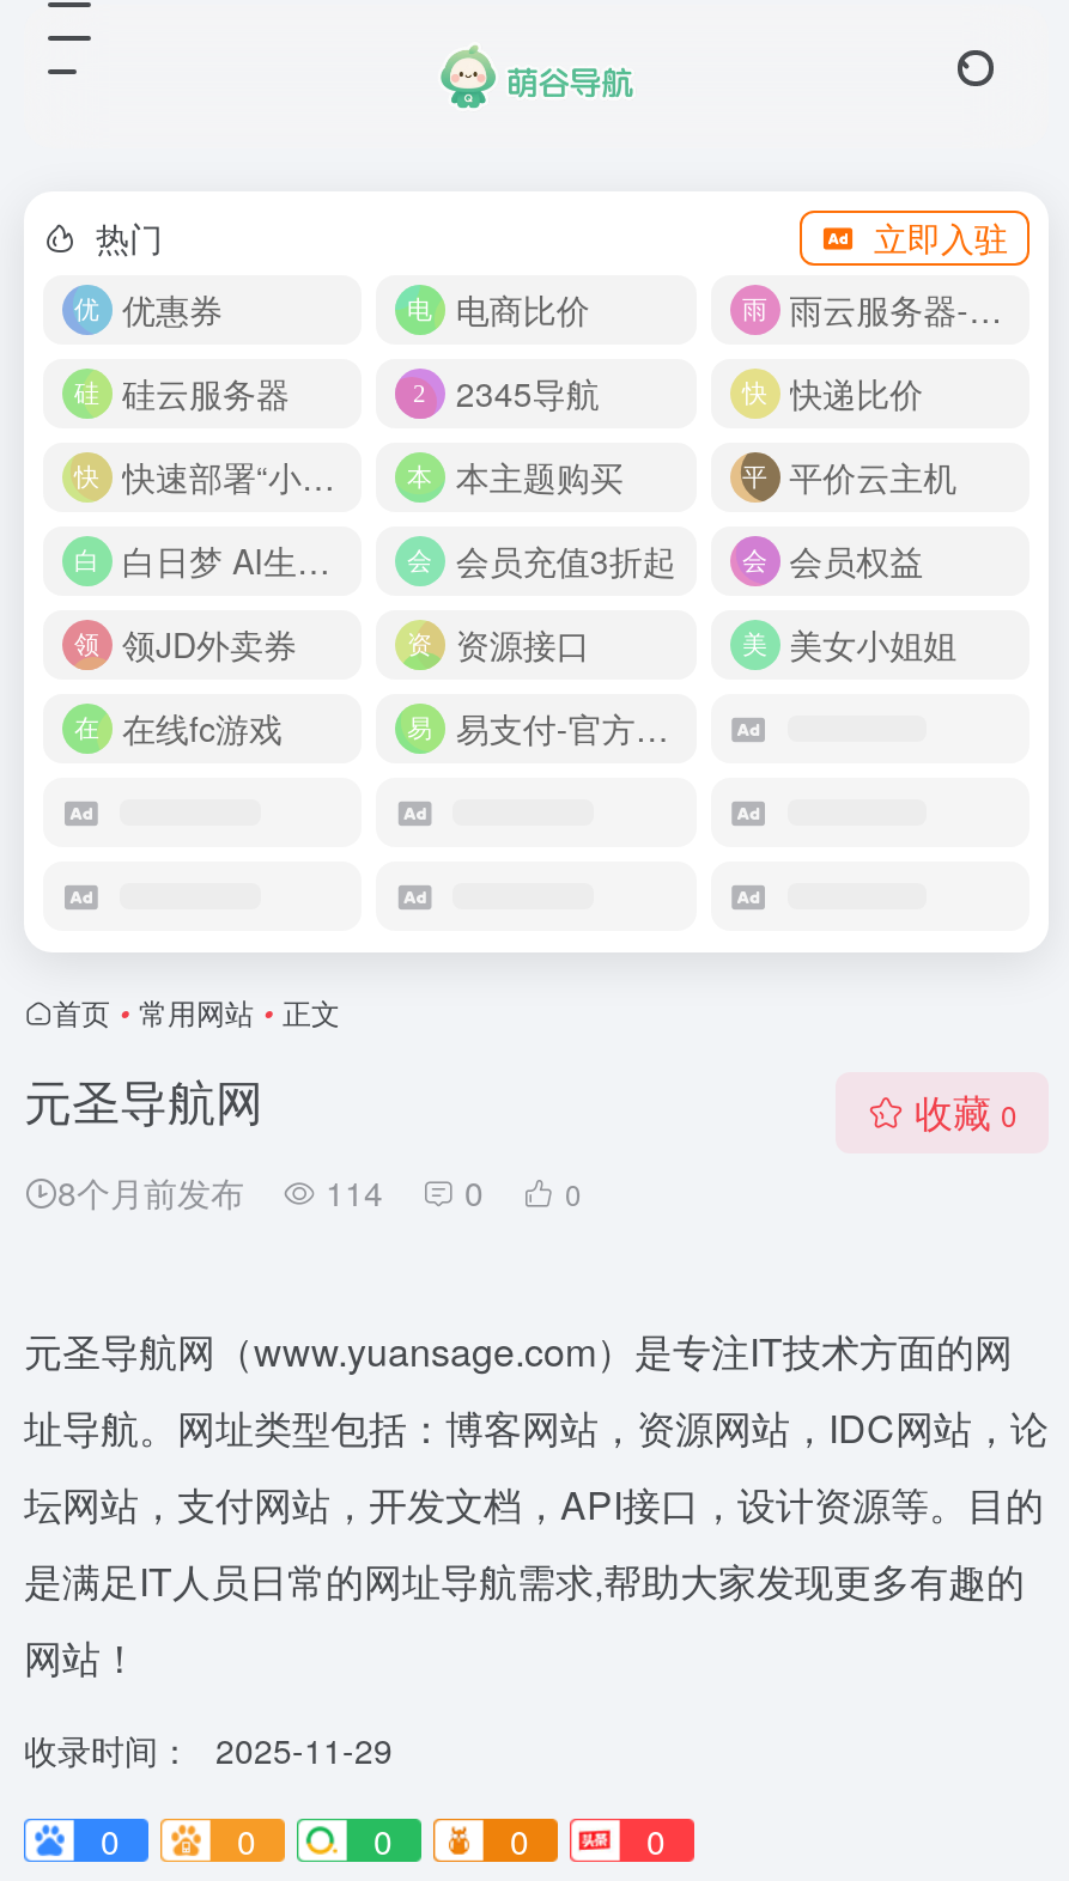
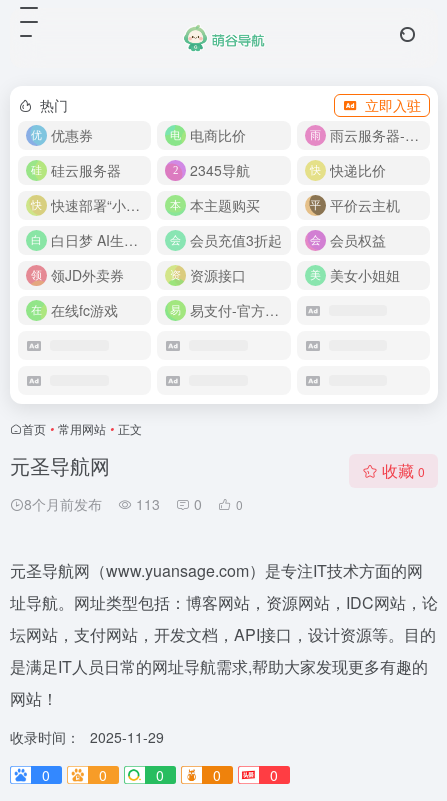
- 8个月前发布 114 0 0
+ 8个月前发布 113 0 0
